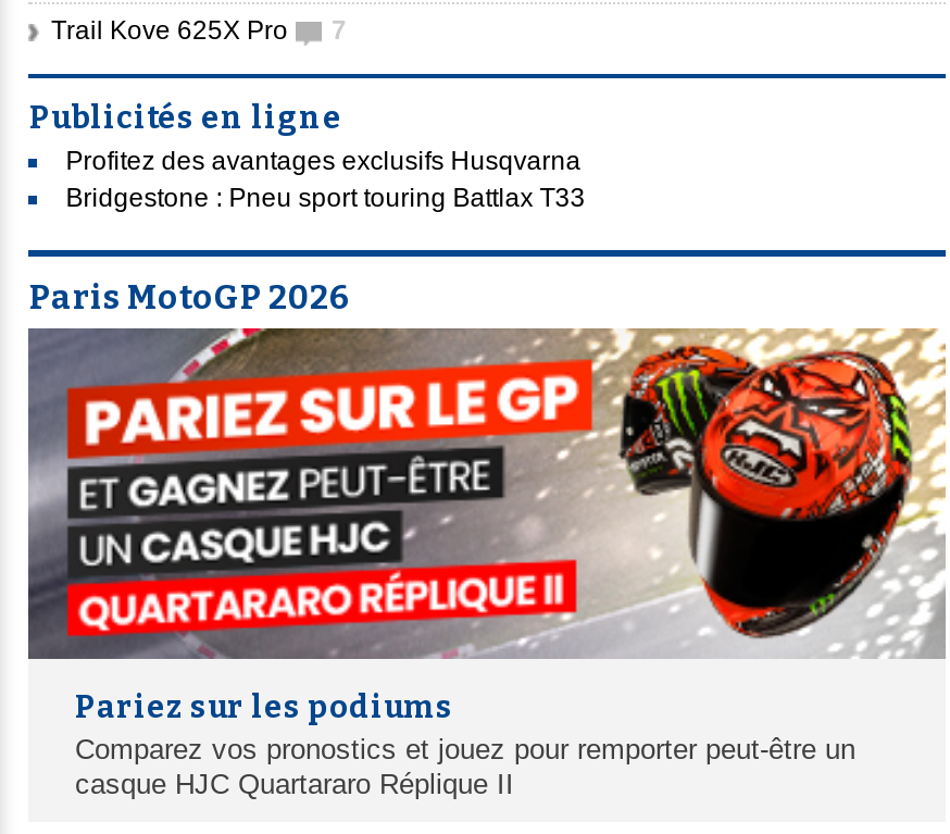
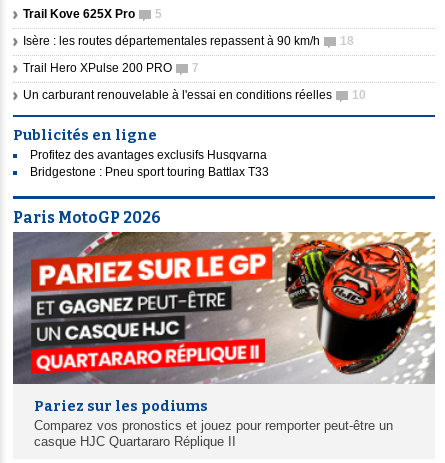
+ 5
+ Isère : les routes départementales repassent à 90 km/h
+ 18
+ Trail Hero XPulse 200 PRO

+ Un carburant renouvelable à l'essai en conditions réelles
+ 10
